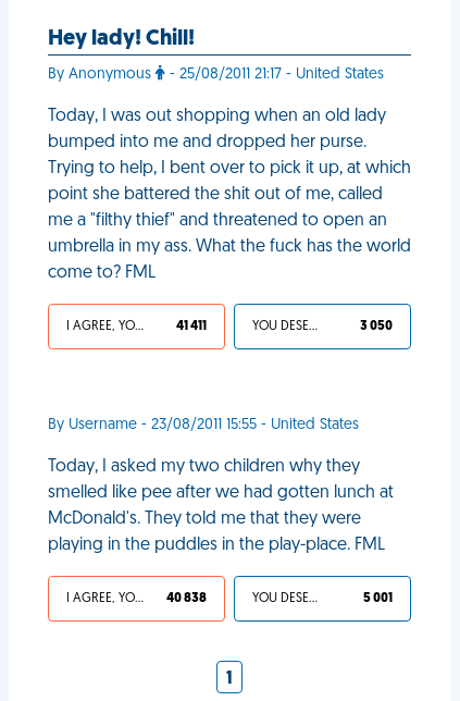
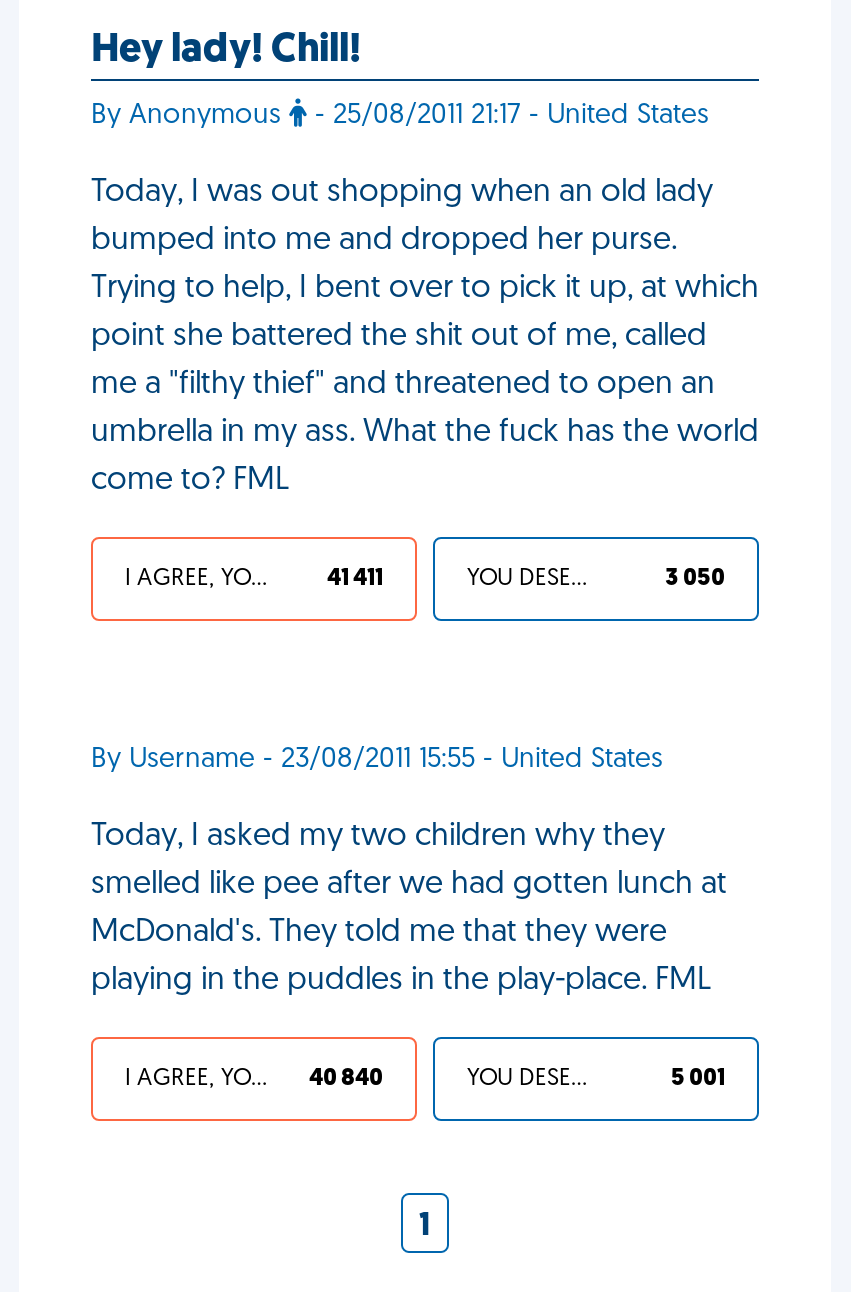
- 40 838
+ 40 840
